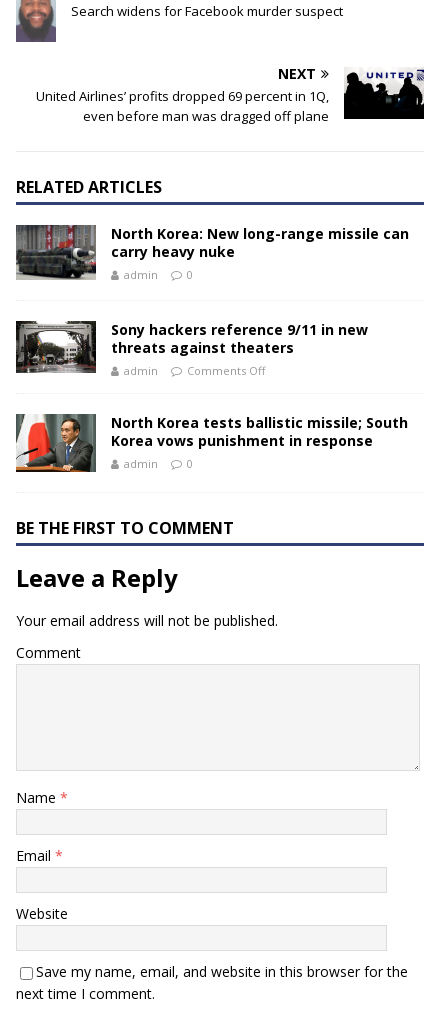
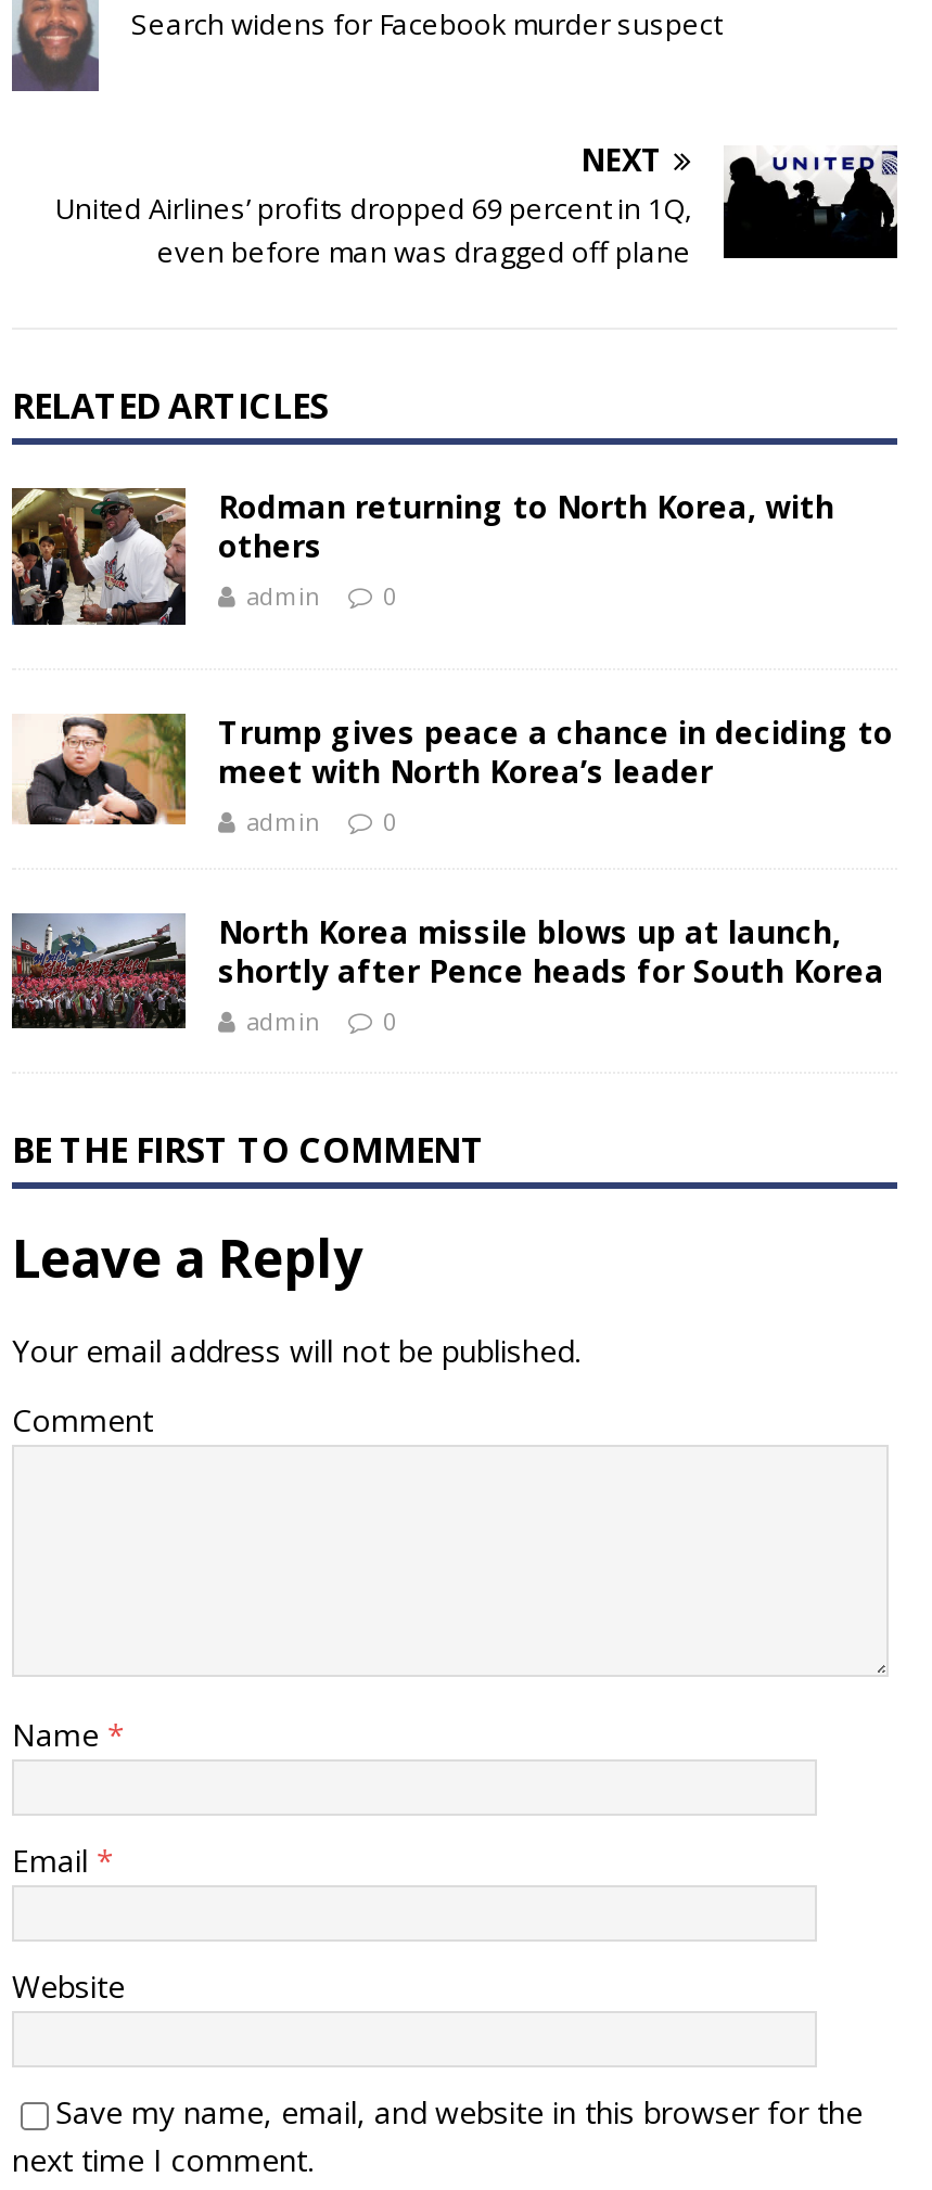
- [image]
- North Korea: New long-range missile can
- carry heavy nuke
+ [image]
+ Rodman returning to North Korea, with
+ others

- [image]
- Sony hackers reference 9/11 in new
- threats against theaters
+ [image]
+ Trump gives peace a chance in deciding to
+ meet with North Korea’s leader

- Comments Off
+ 0

- [image]
- North Korea tests ballistic missile; South
- Korea vows punishment in response
+ [image]
+ North Korea missile blows up at launch,
+ shortly after Pence heads for South Korea
